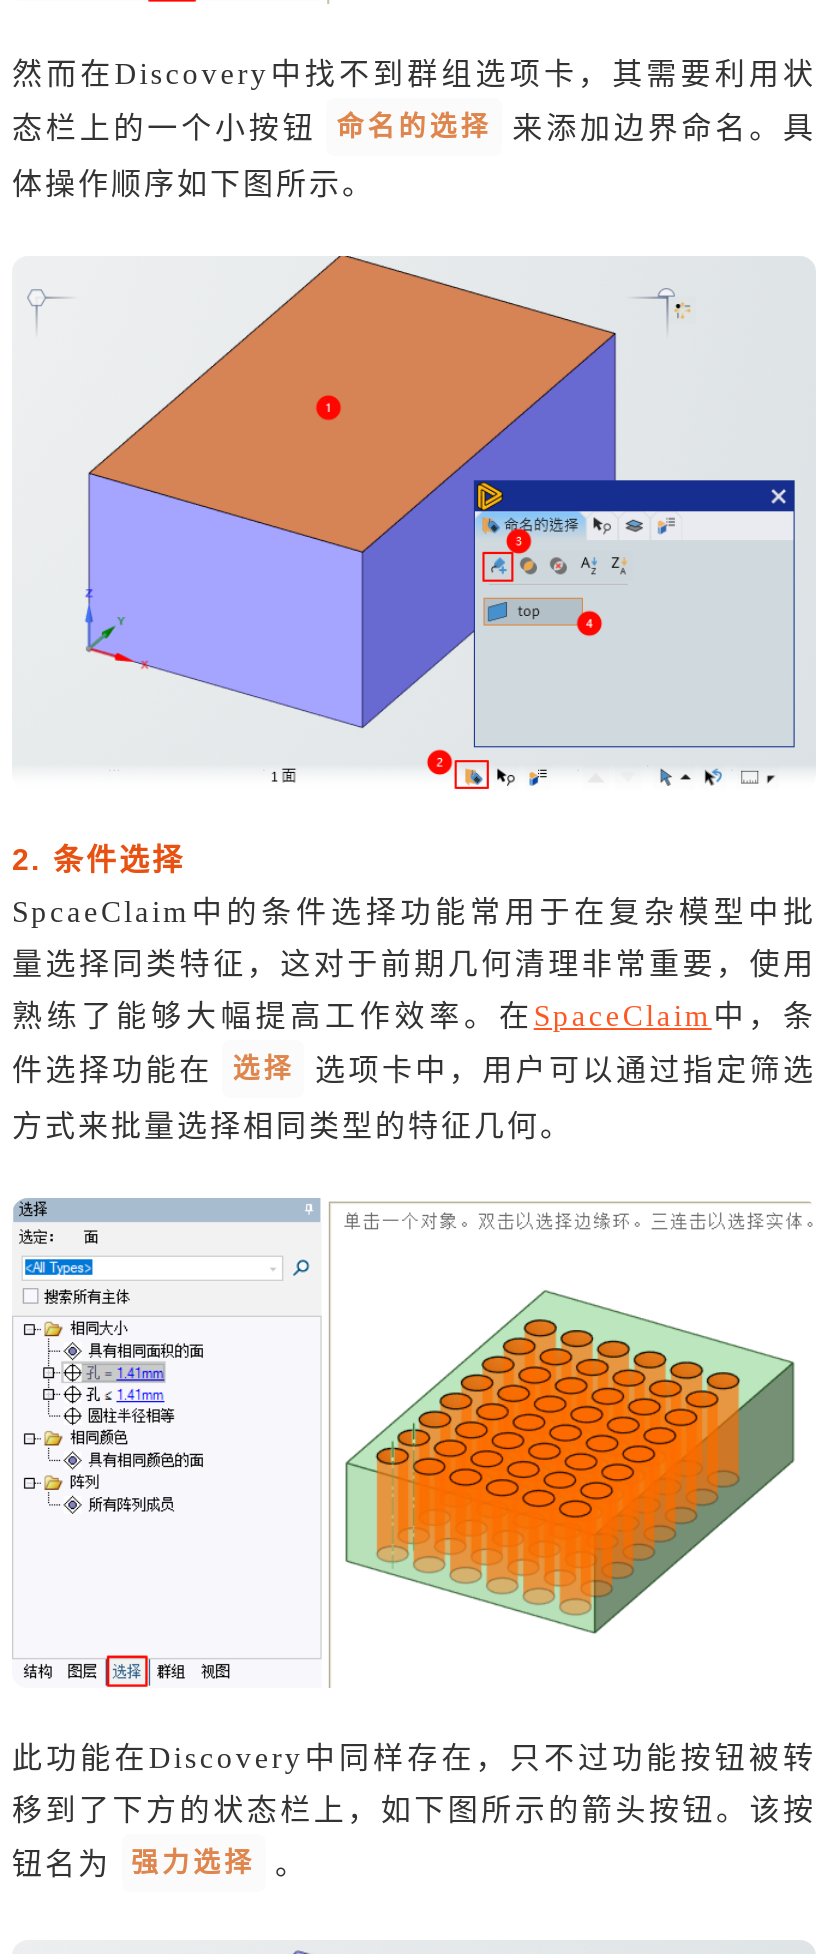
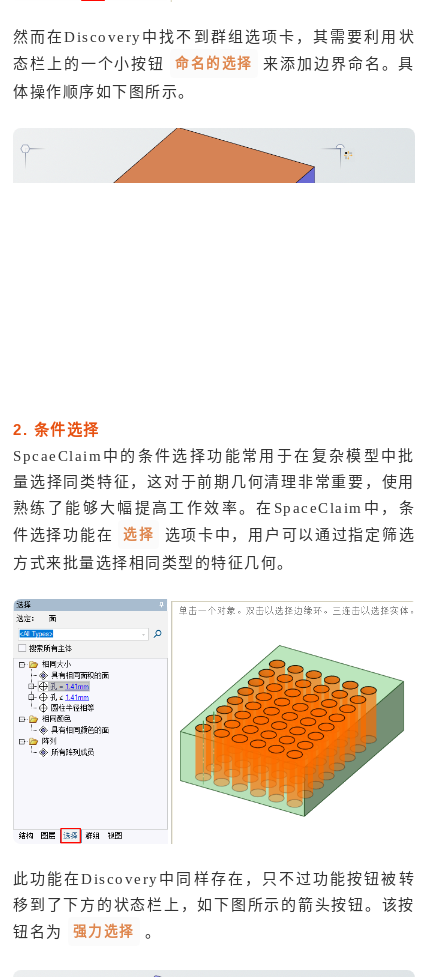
- [image]
